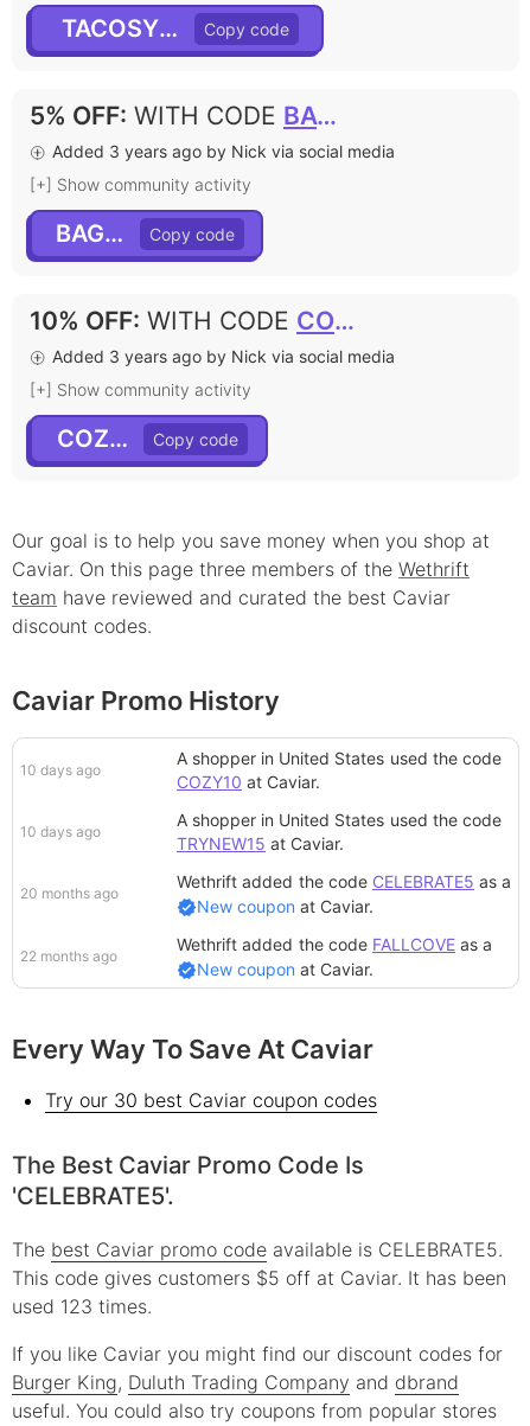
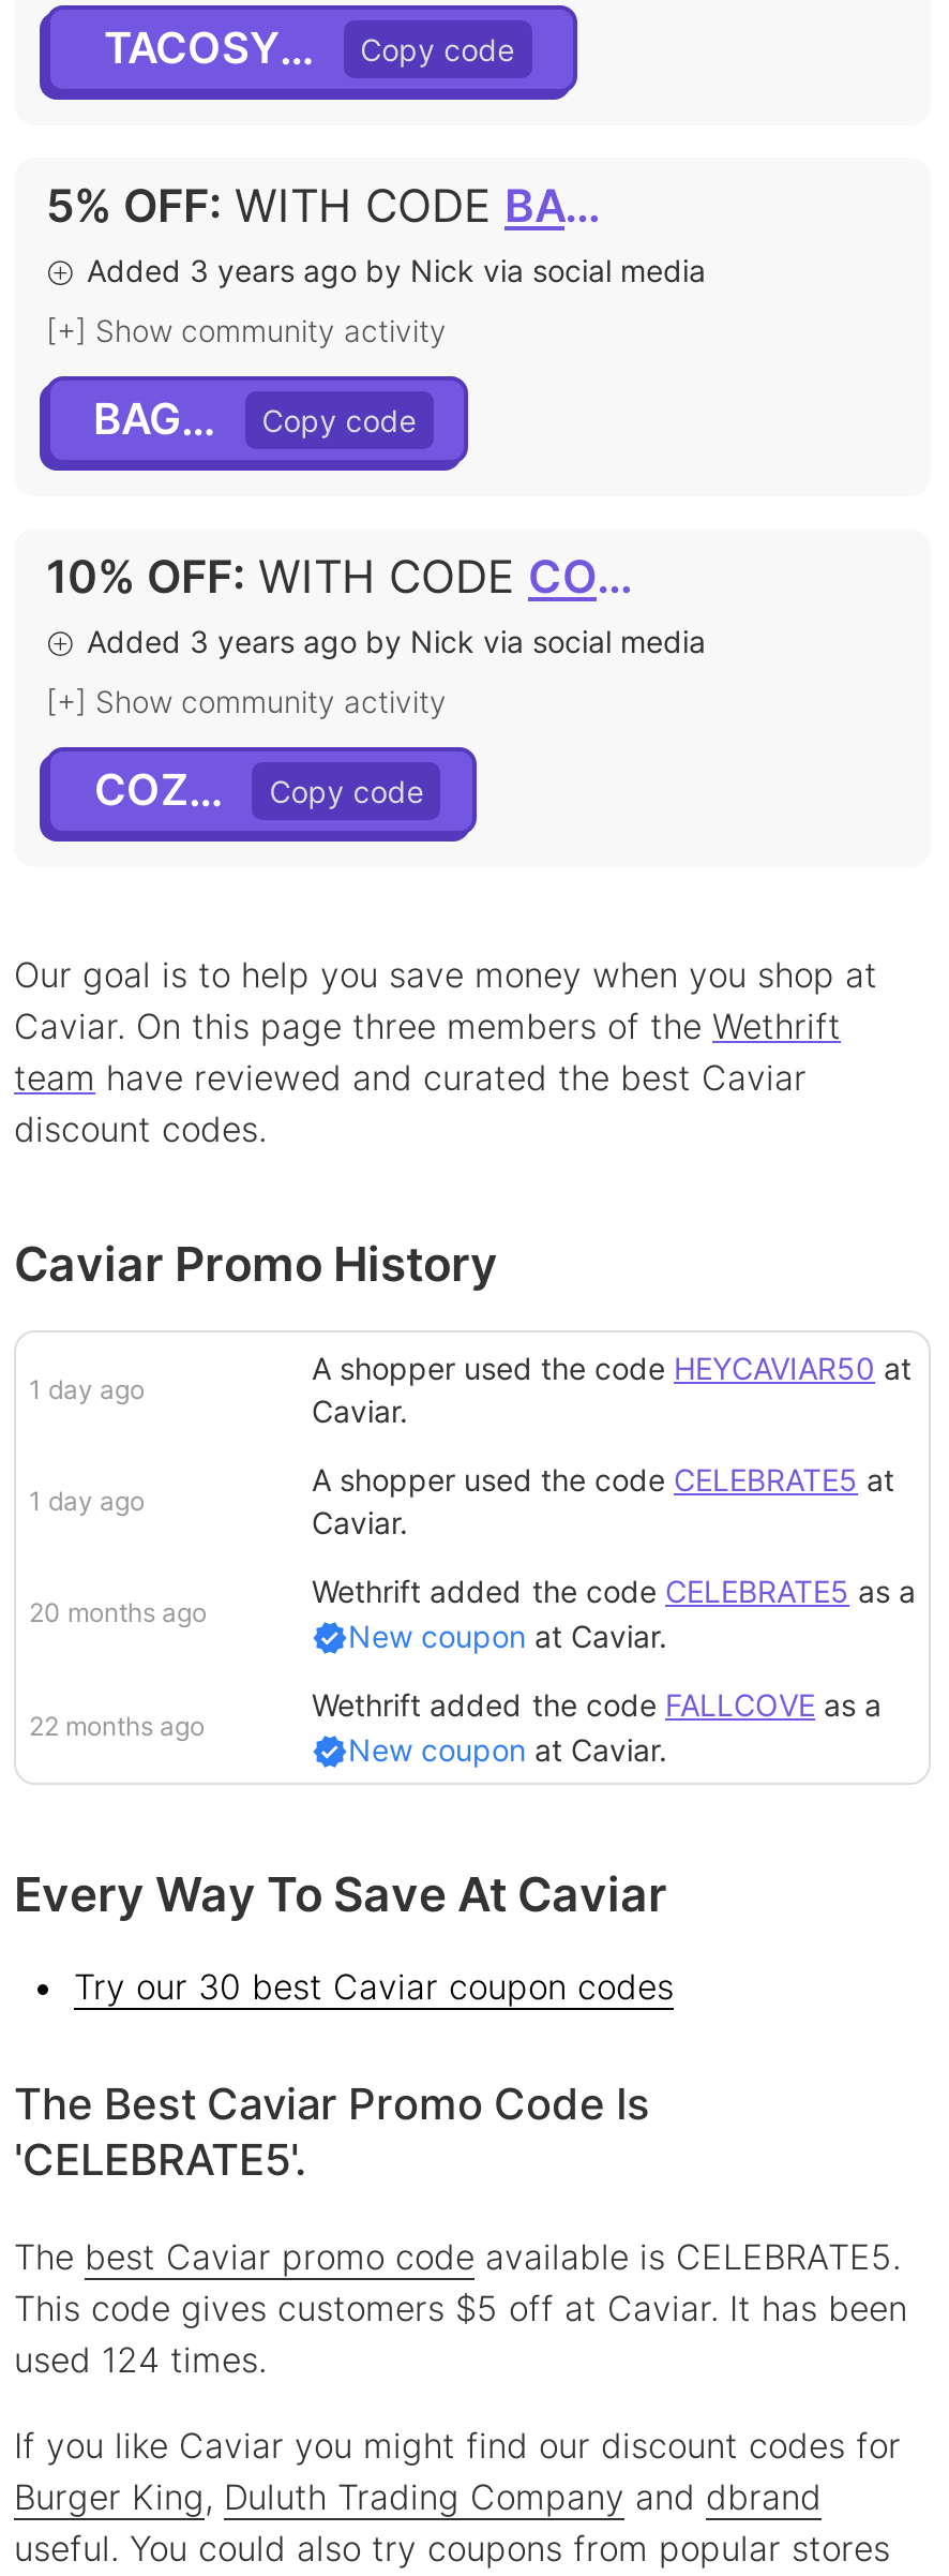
- A shopper in United States used the code
- COZY10 at Caviar.
+ A shopper used the code HEYCAVIAR50 at
+ Caviar.

- 10 days ago
+ 1 day ago

- A shopper in United States used the code
- TRYNEW15 at Caviar.
+ A shopper used the code CELEBRATE5 at
+ Caviar.

- 10 days ago
+ 1 day ago

- used 123 times.
+ used 124 times.
